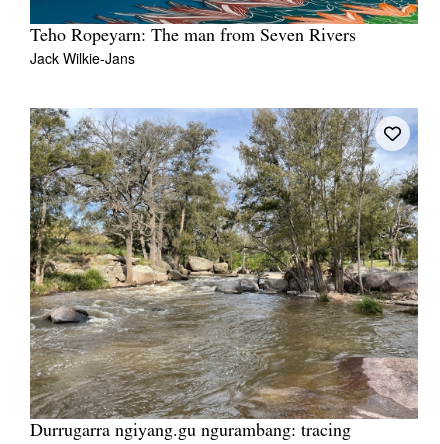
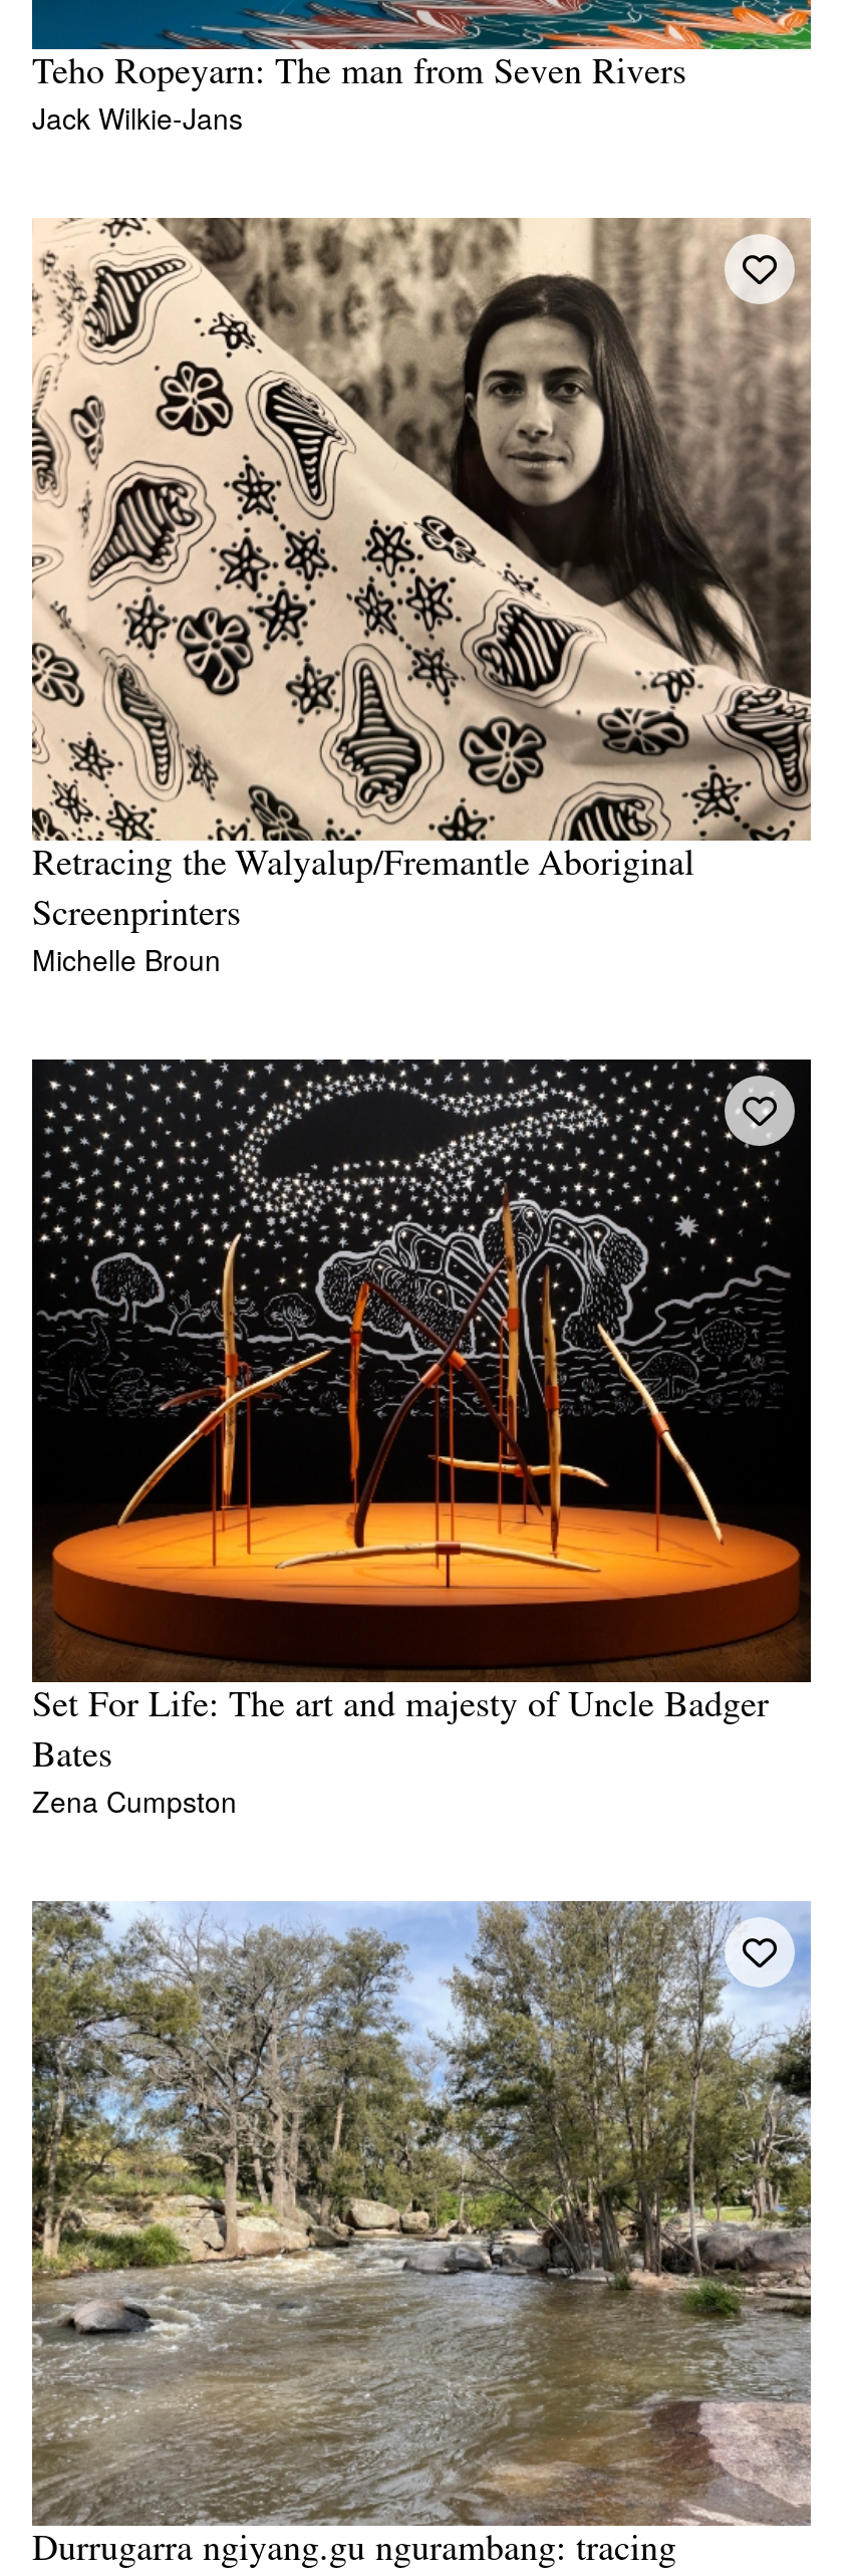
+ [image]
+ Set For Life: The art and majesty of Uncle Badger
+ Bates
+ Zena Cumpston

+ [image]
+ Retracing the Walyalup/Fremantle Aboriginal
+ Screenprinters
+ Michelle Broun
